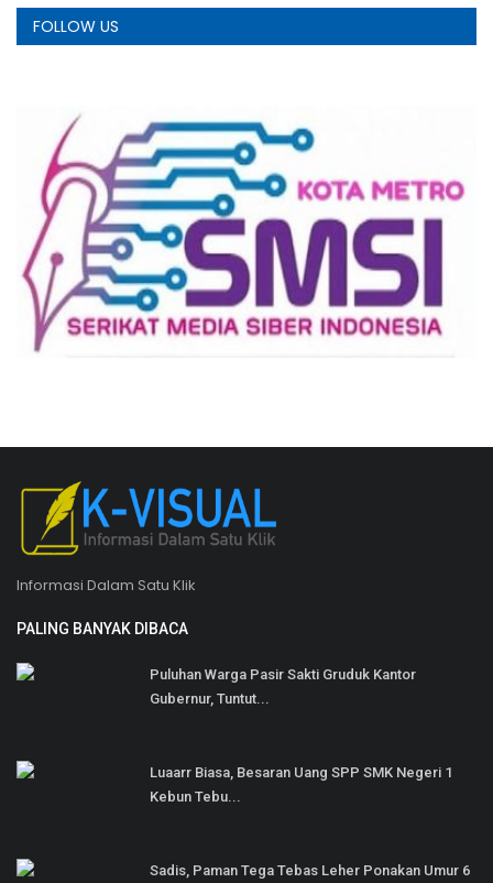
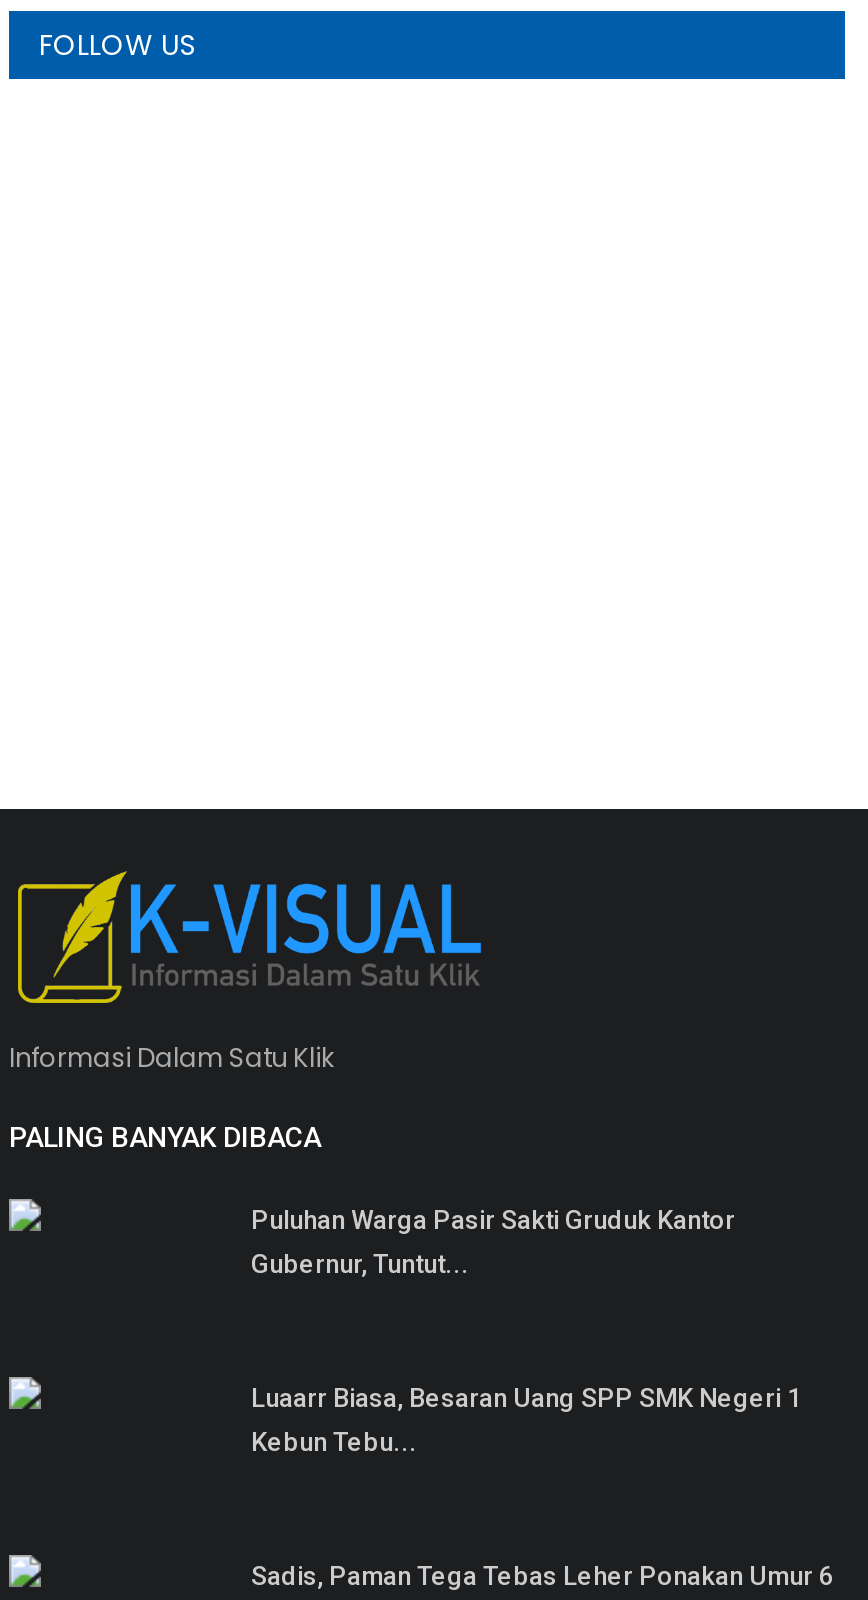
- [image]
